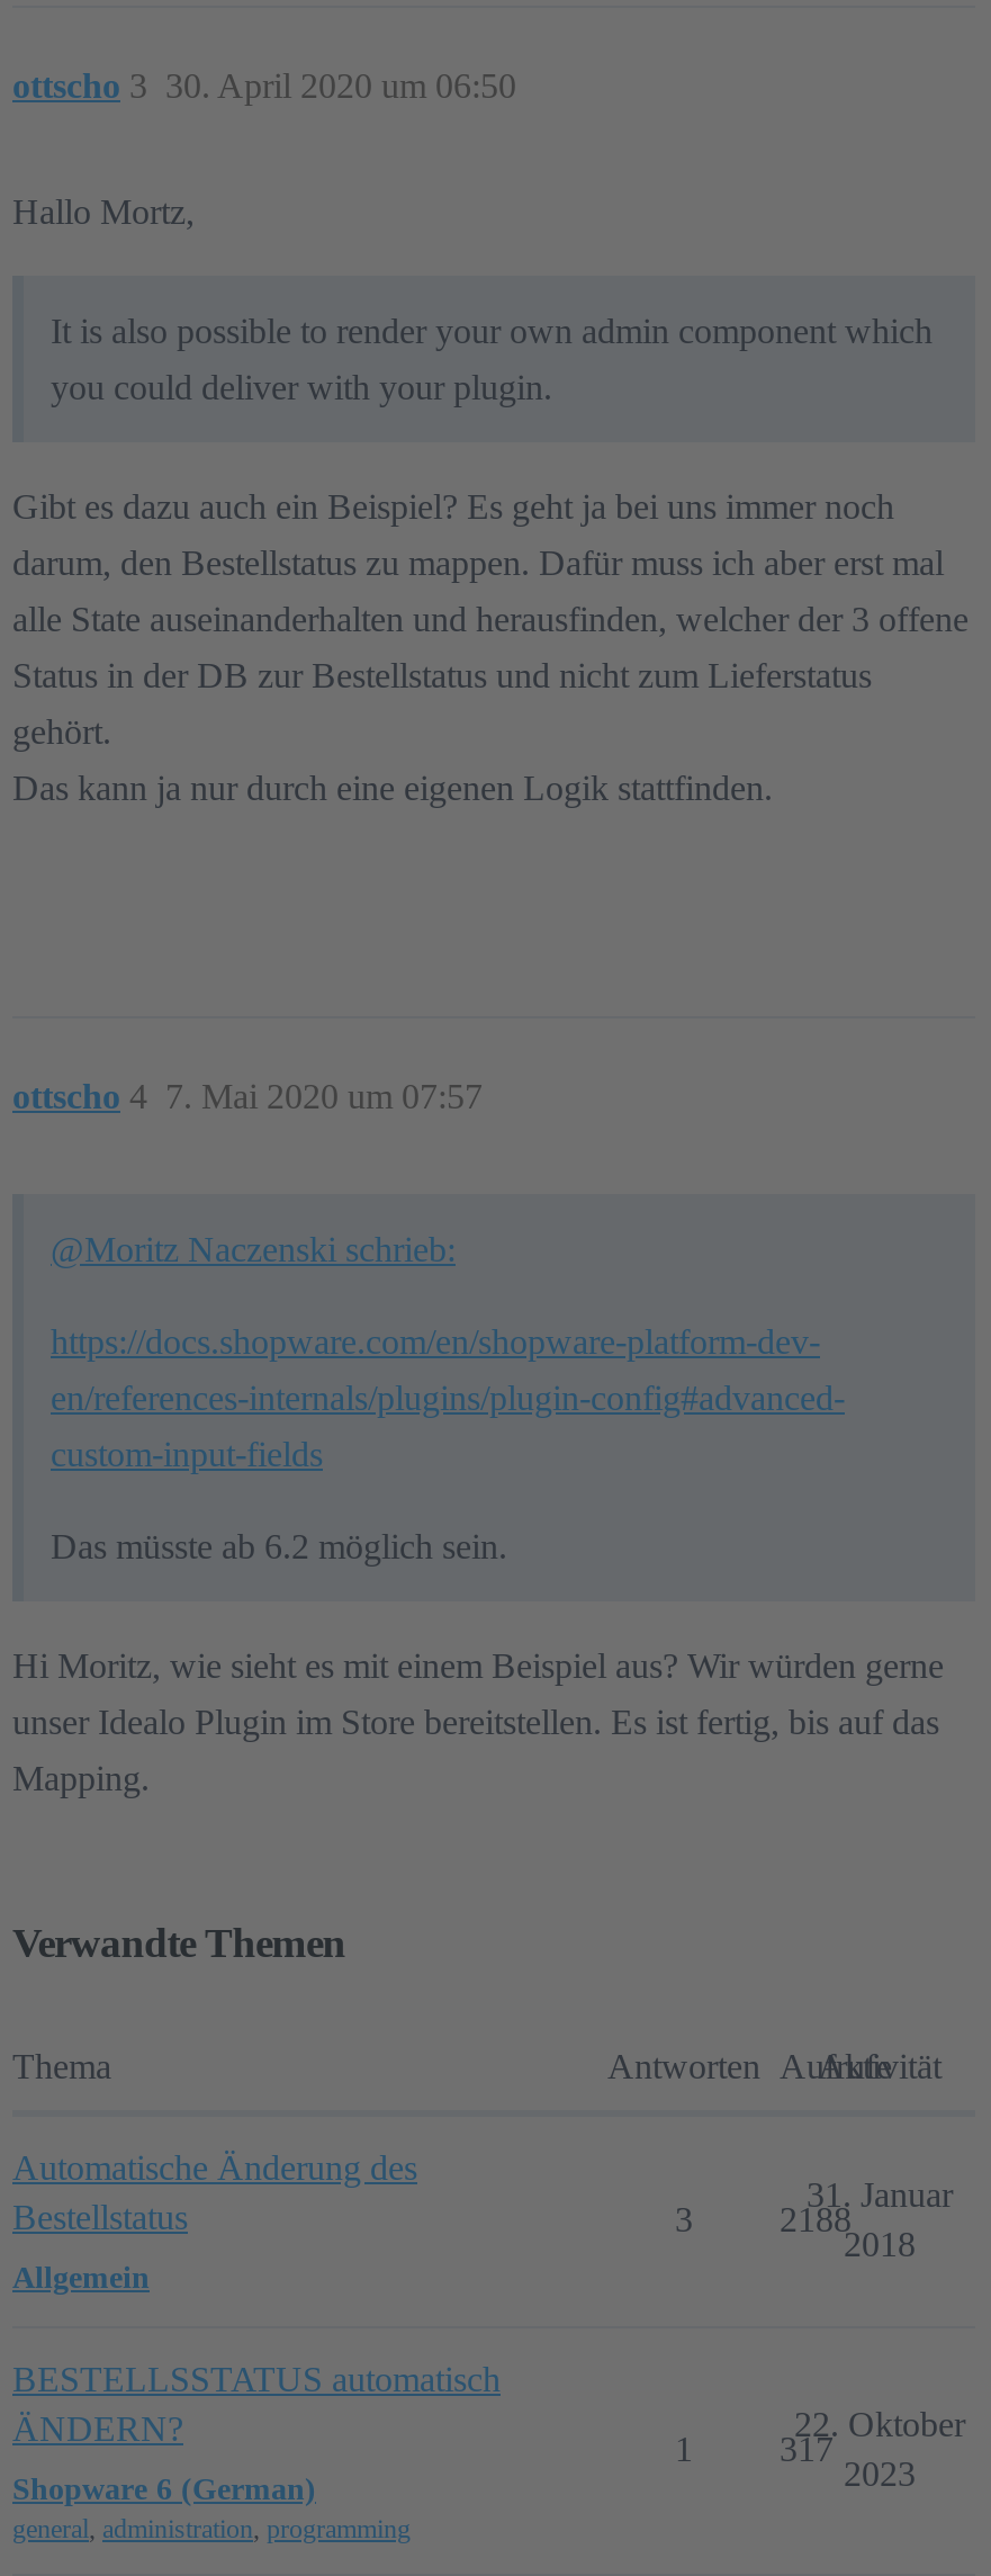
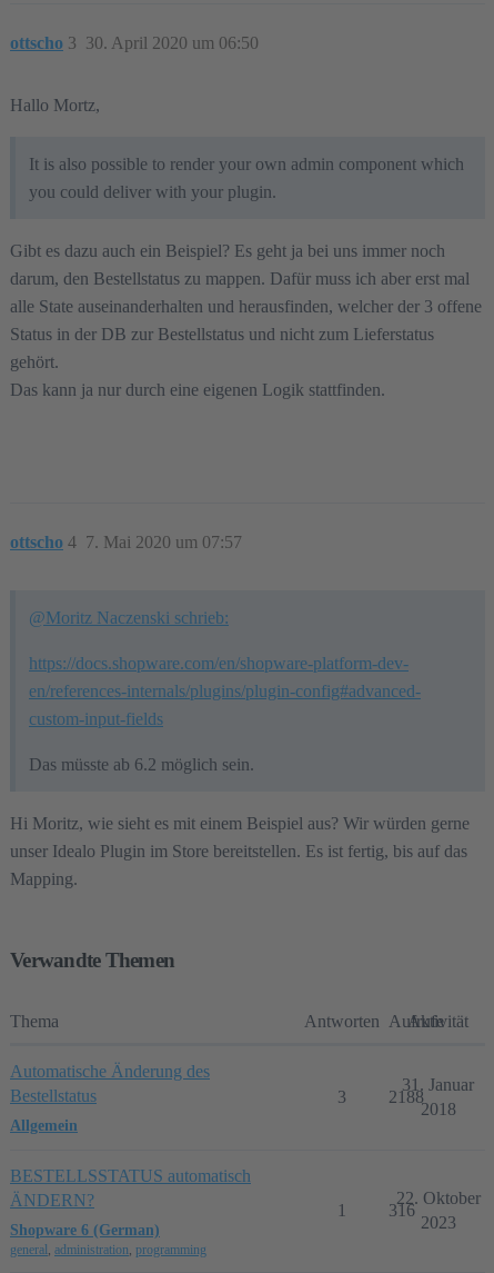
- 317
+ 316
